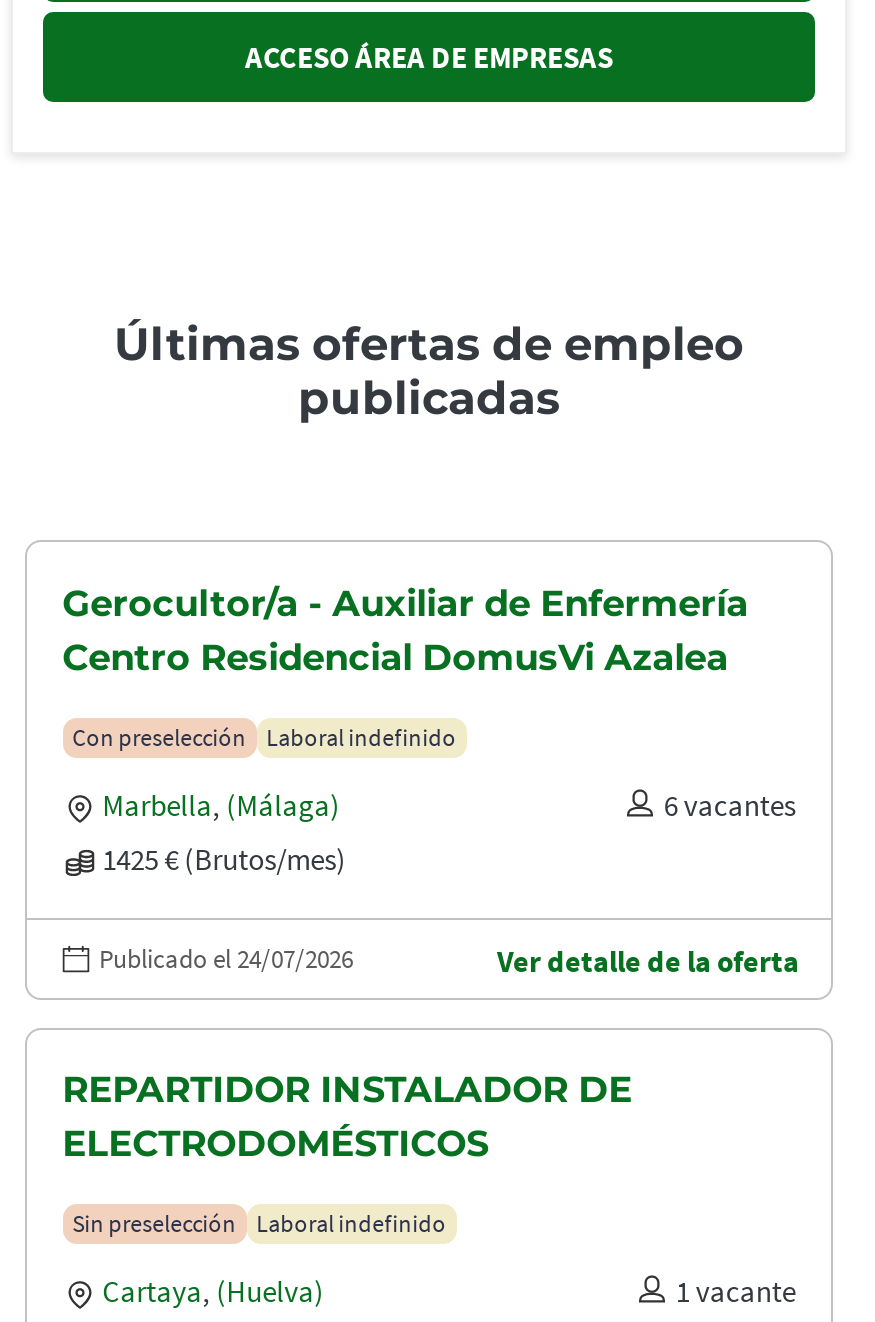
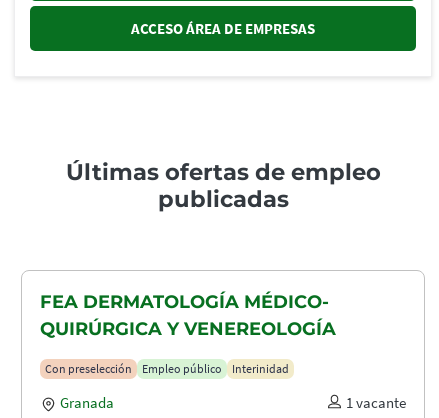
- Gerocultor/a - Auxiliar de Enfermería
- Centro Residencial DomusVi Azalea
+ FEA DERMATOLOGÍA MÉDICO-
+ QUIRÚRGICA Y VENEREOLOGÍA

- Laboral indefinido
- Marbella, (Málaga)
- 6 vacantes
- 1425 € (Brutos/mes)
- Publicado el 24/07/2026
- Ver detalle de la oferta
- REPARTIDOR INSTALADOR DE
- ELECTRODOMÉSTICOS
- Sin preselección
- Laboral indefinido
- Cartaya, (Huelva)
+ Empleo público
+ Interinidad
+ Granada
